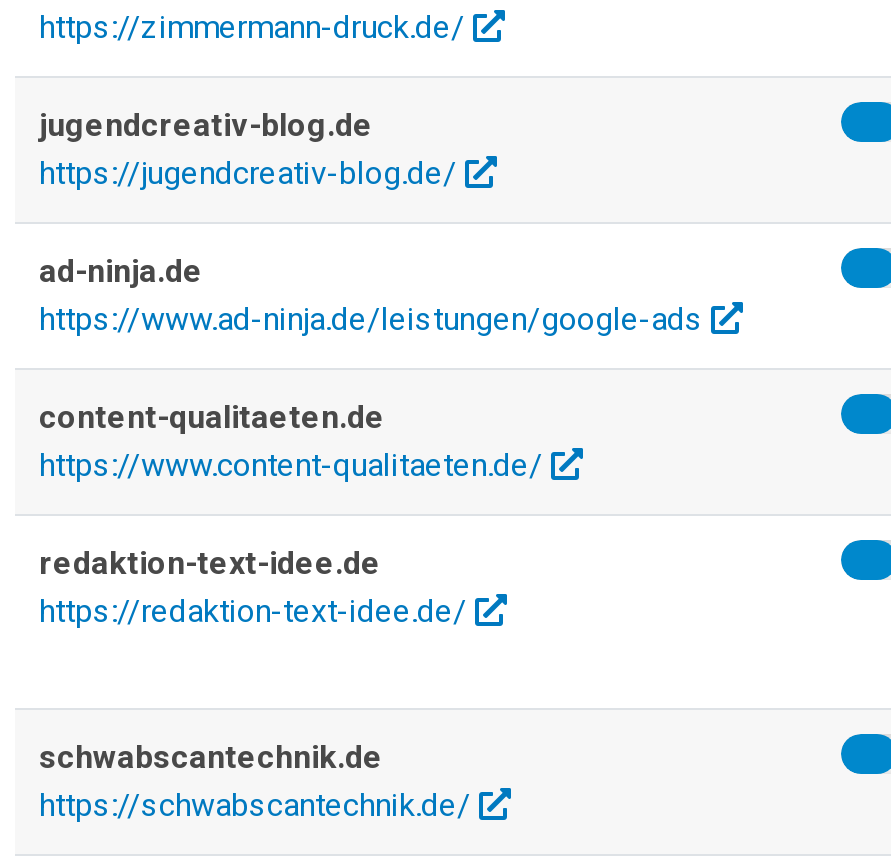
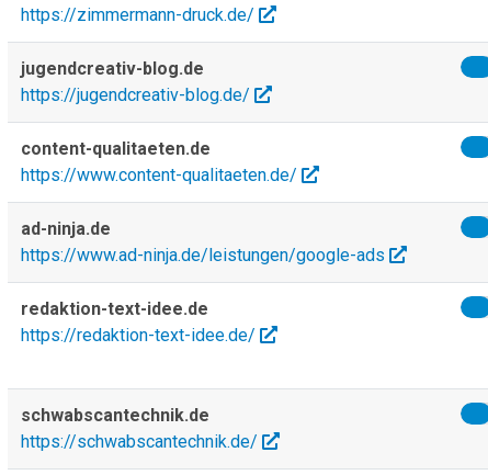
moved down: ad-ninja.de | https://www.ad-ninja.de/leistungen/google-ads

moved up: content-qualitaeten.de | https://www.content-qualitaeten.de/
